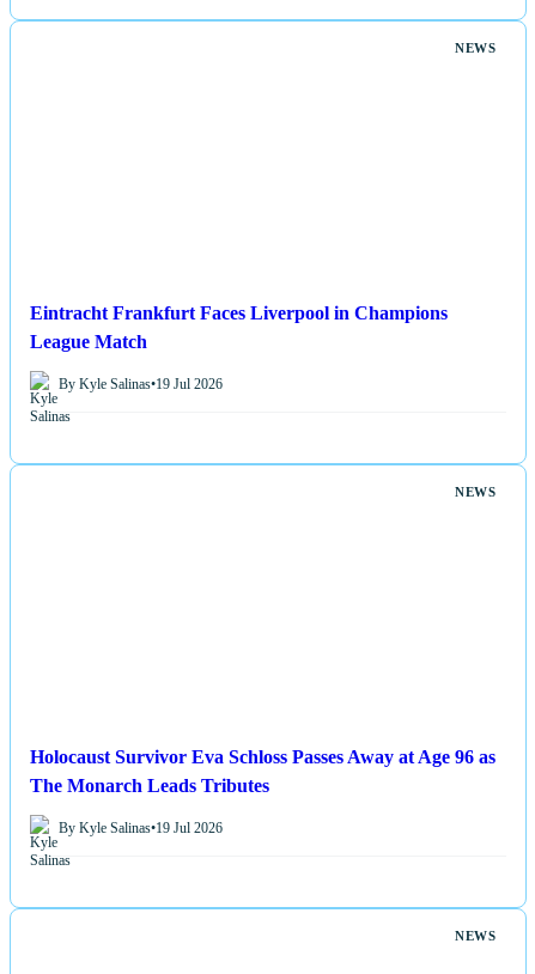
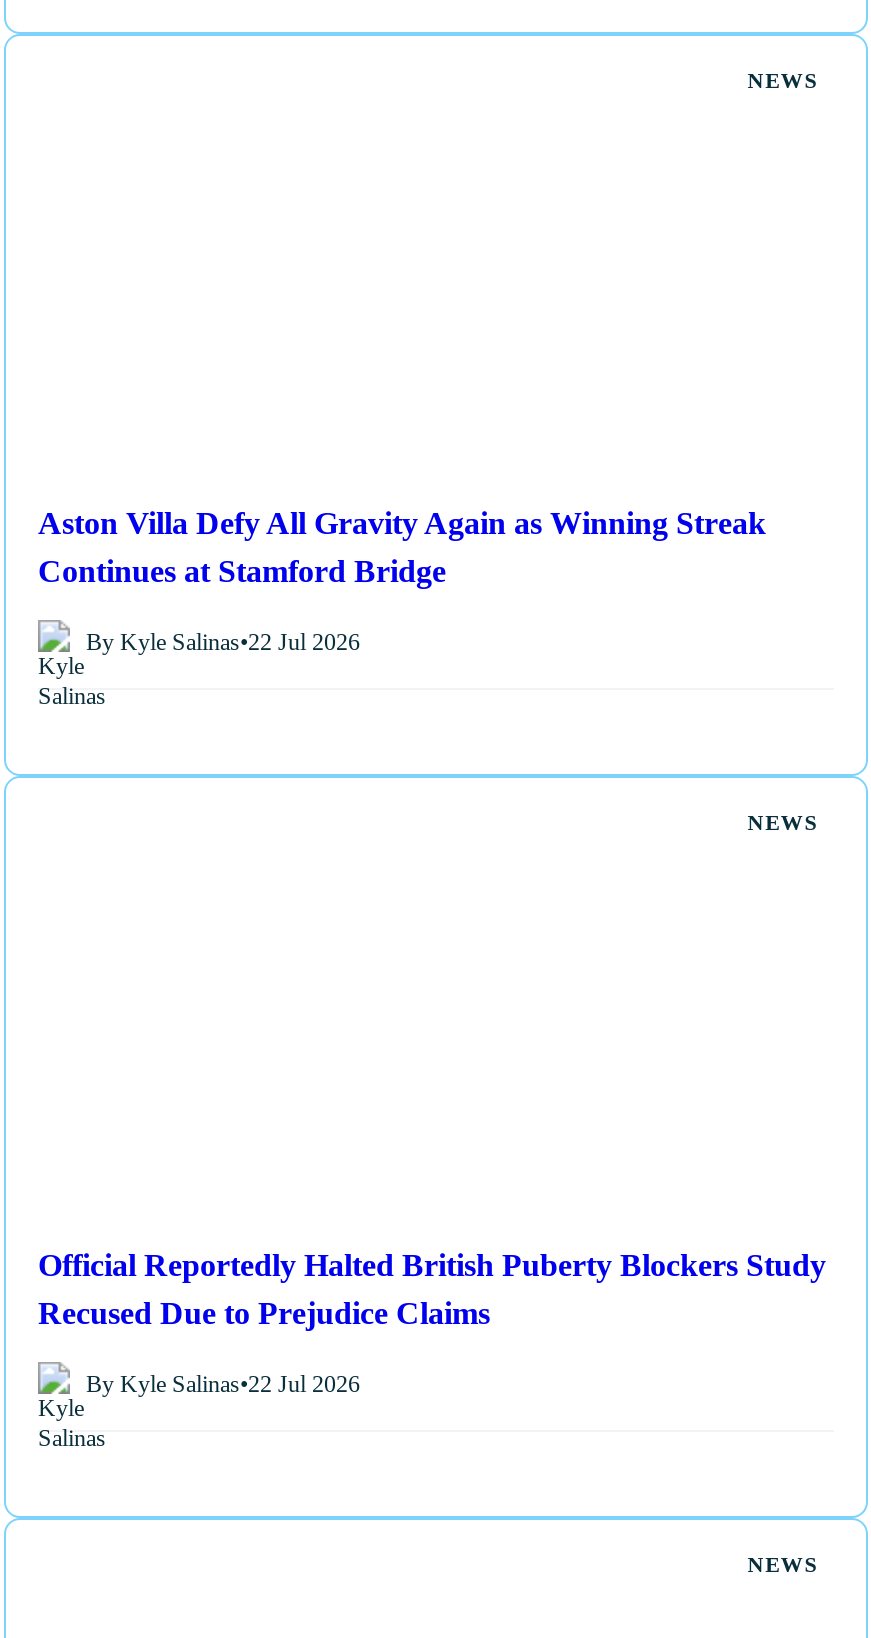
- Eintracht Frankfurt Faces Liverpool in Champions
- League Match
+ Aston Villa Defy All Gravity Again as Winning Streak
+ Continues at Stamford Bridge

- By Kyle Salinas•19 Jul 2026
+ By Kyle Salinas•22 Jul 2026

- Holocaust Survivor Eva Schloss Passes Away at Age 96 as
- The Monarch Leads Tributes
+ Official Reportedly Halted British Puberty Blockers Study
+ Recused Due to Prejudice Claims

- By Kyle Salinas•19 Jul 2026
+ By Kyle Salinas•22 Jul 2026
